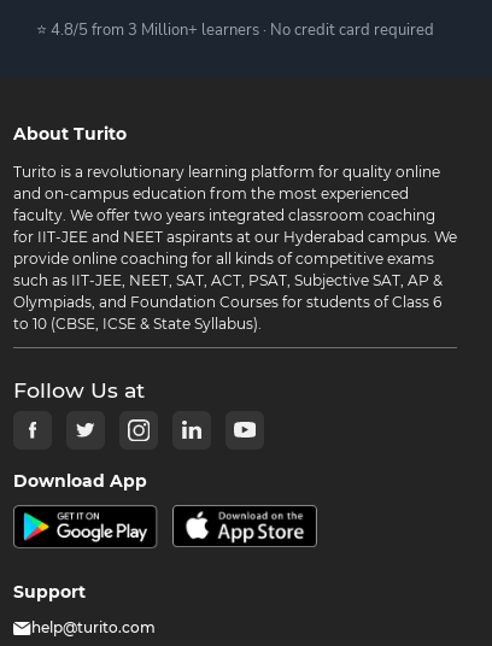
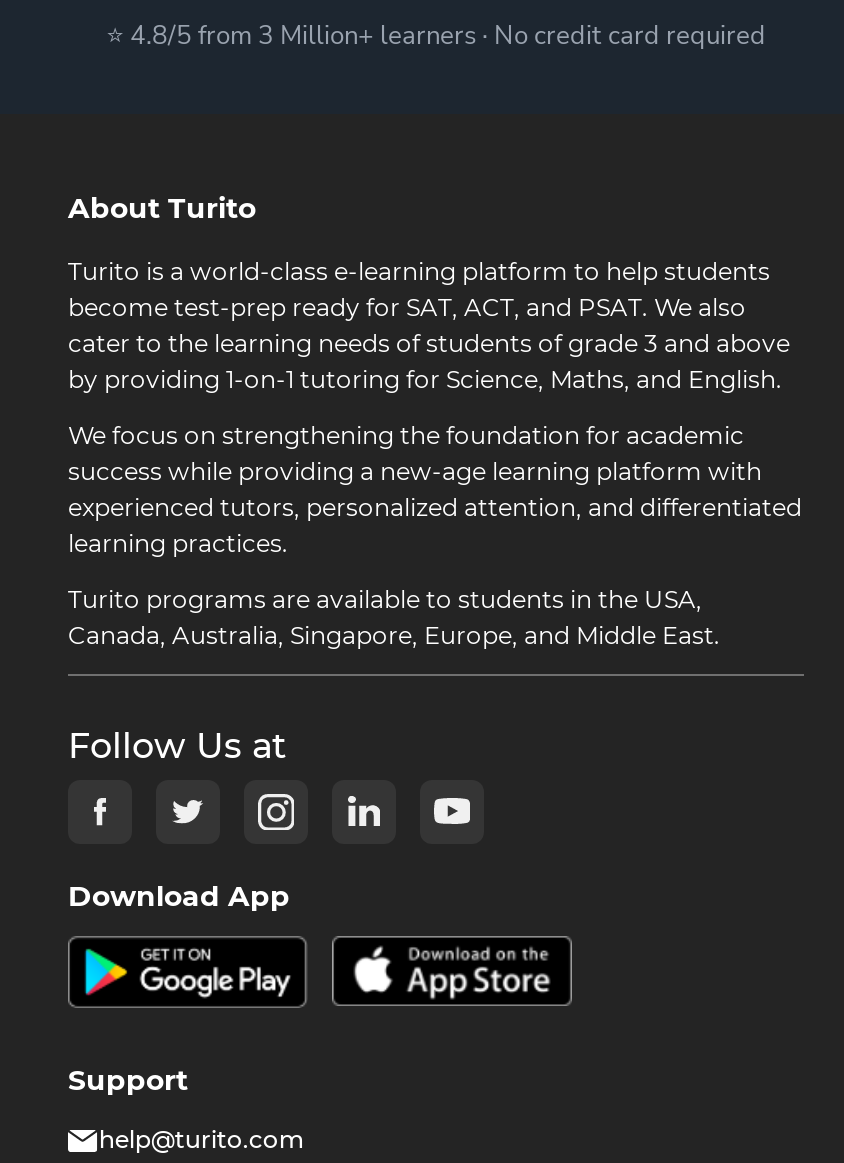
- Turito is a revolutionary learning platform for quality online
- and on-campus education from the most experienced
- faculty. We offer two years integrated classroom coaching
- for IIT-JEE and NEET aspirants at our Hyderabad campus. We
- provide online coaching for all kinds of competitive exams
- such as IIT-JEE, NEET, SAT, ACT, PSAT, Subjective SAT, AP &
- Olympiads, and Foundation Courses for students of Class 6
- to 10 (CBSE, ICSE & State Syllabus).
+ Turito is a world-class e-learning platform to help students
+ become test-prep ready for SAT, ACT, and PSAT. We also
+ cater to the learning needs of students of grade 3 and above
+ by providing 1-on-1 tutoring for Science, Maths, and English.
+ We focus on strengthening the foundation for academic
+ success while providing a new-age learning platform with
+ experienced tutors, personalized attention, and differentiated
+ learning practices.
+ Turito programs are available to students in the USA,
+ Canada, Australia, Singapore, Europe, and Middle East.
